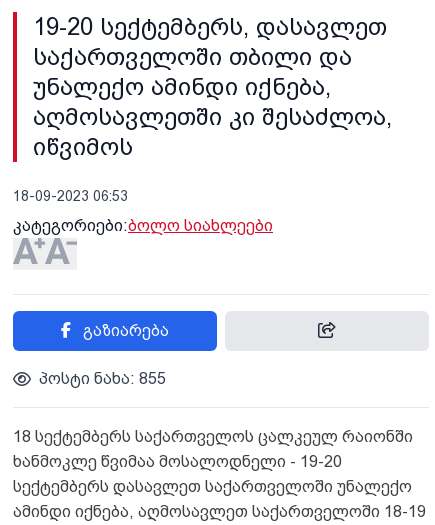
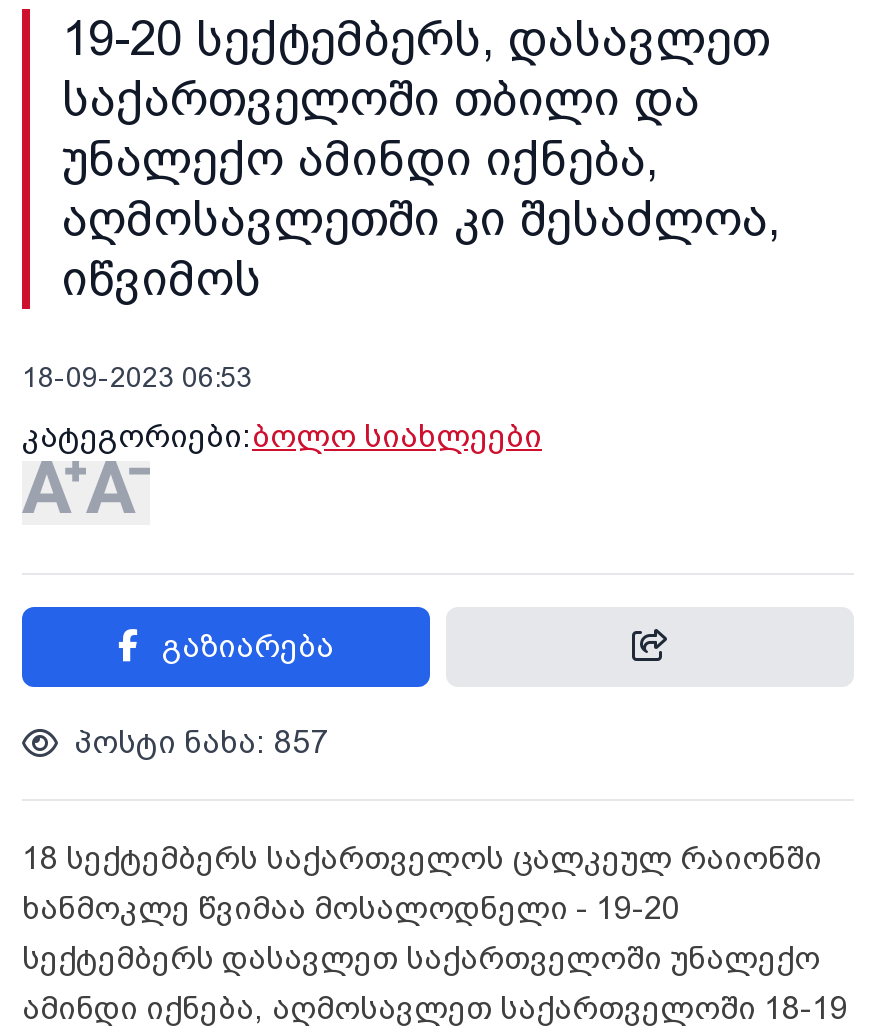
- პოსტი ნახა: 855
+ პოსტი ნახა: 857
